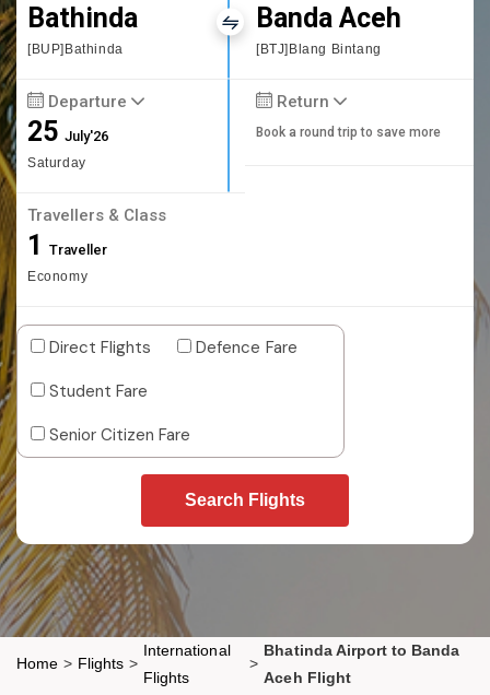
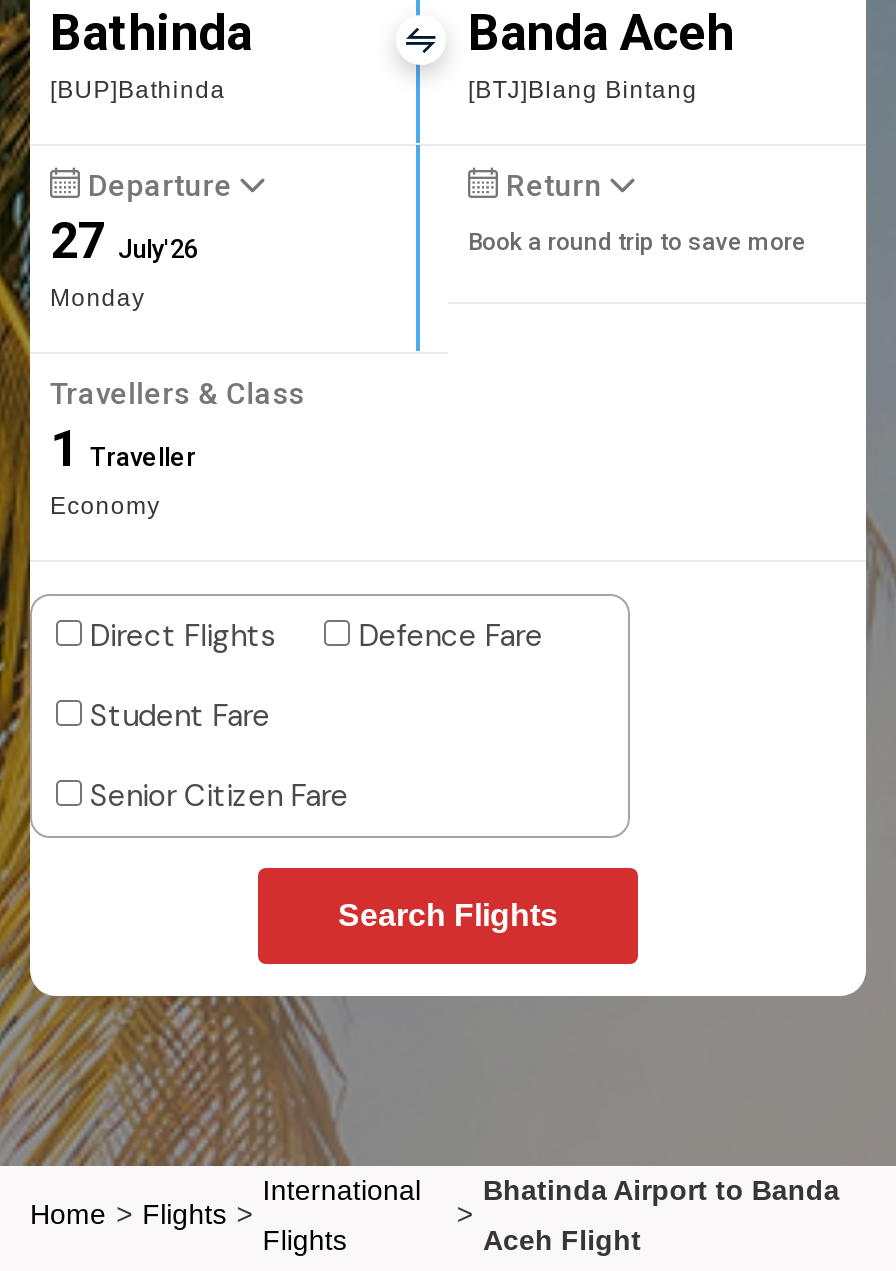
- 25 July'26
- Saturday
+ 27 July'26
+ Monday
